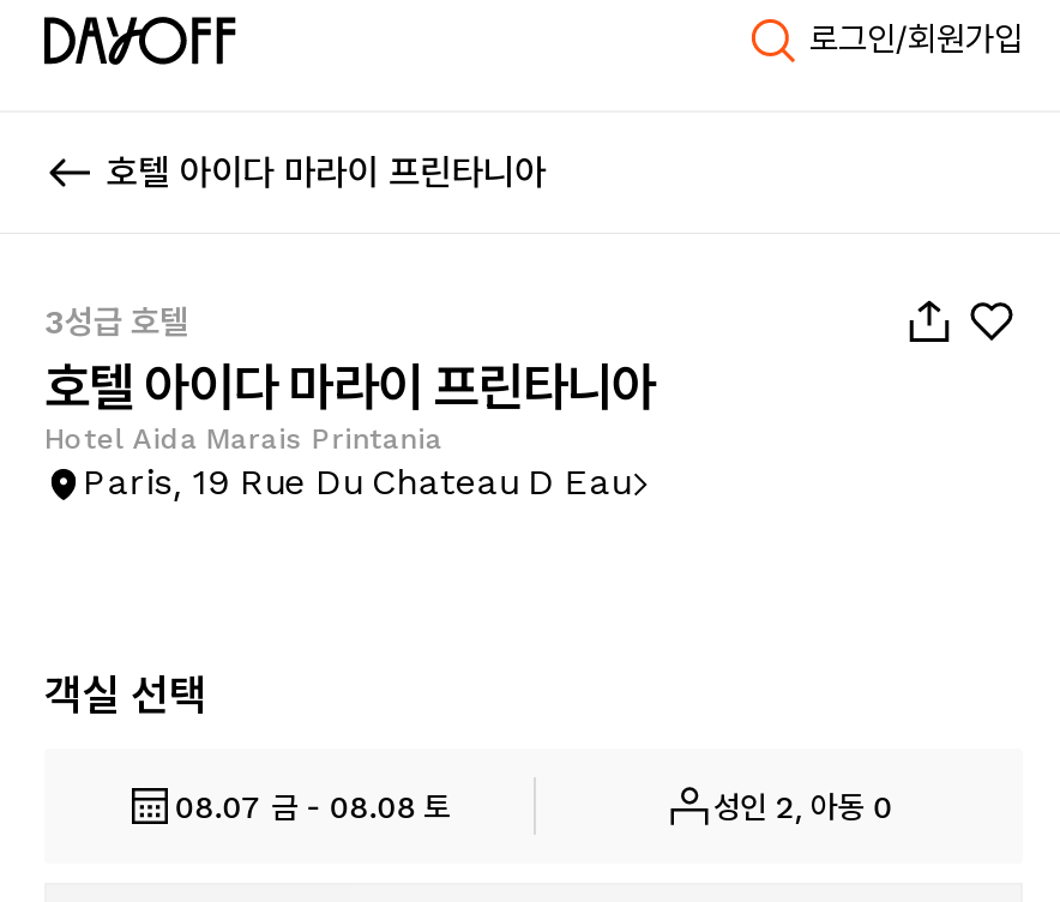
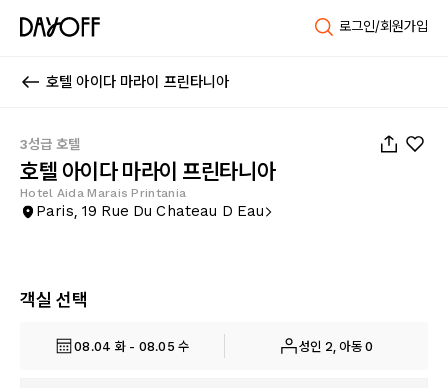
- 08.07 금 - 08.08 토
+ 08.04 화 - 08.05 수
